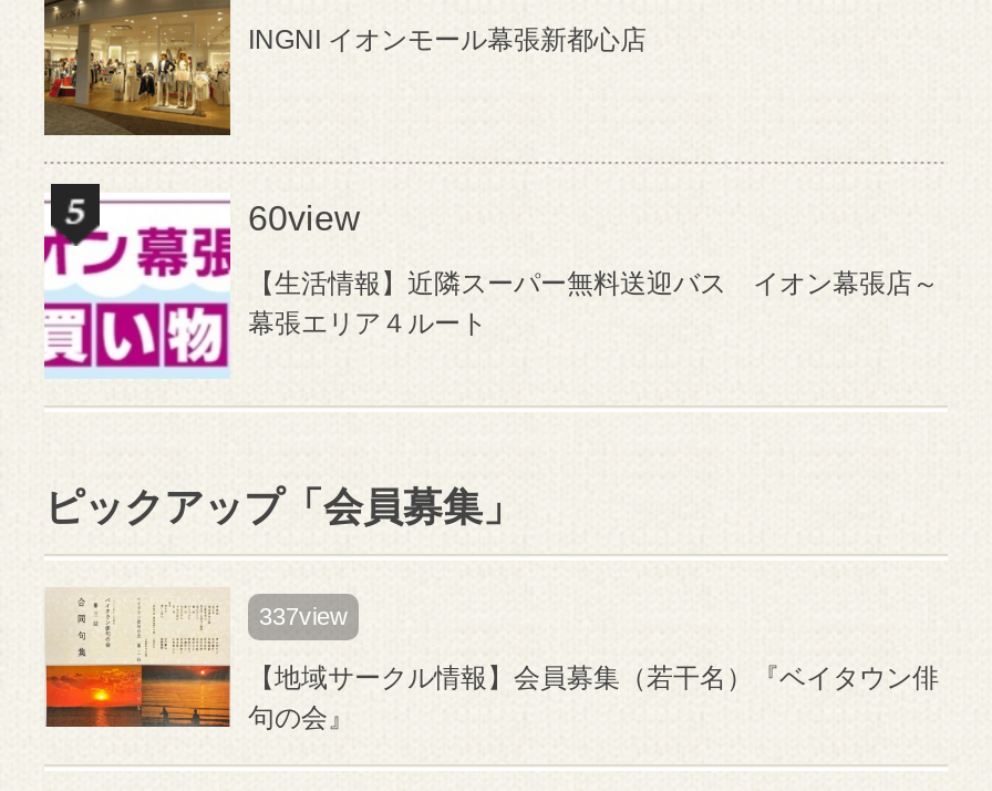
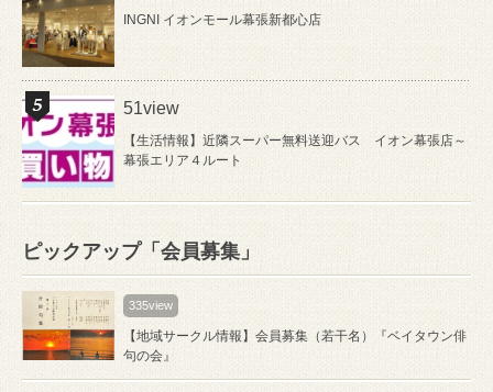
- 60view
+ 51view

- 337view
+ 335view
